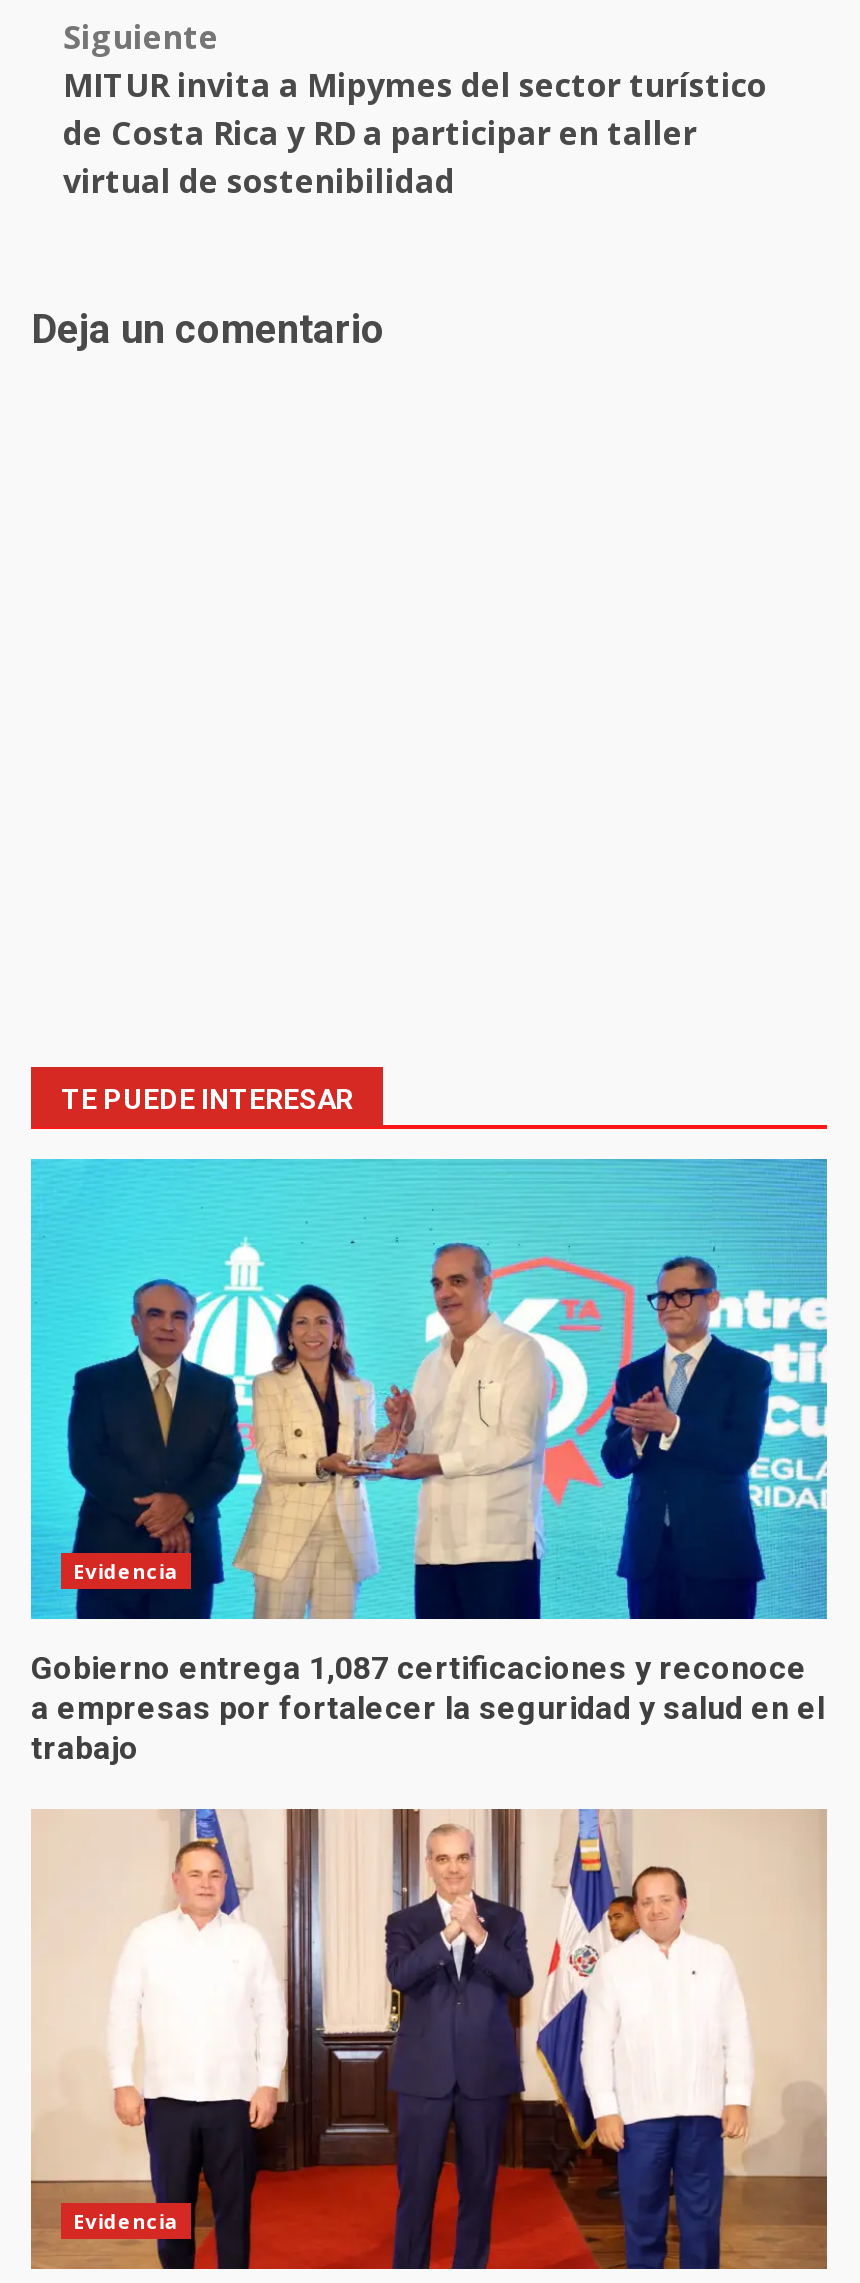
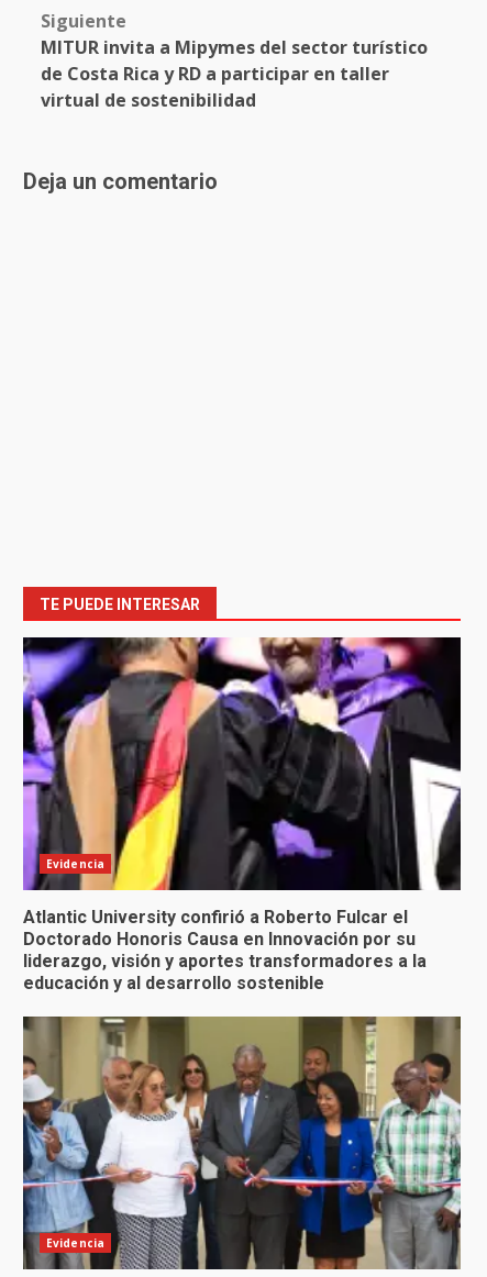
- [image]
- Gobierno entrega 1,087 certificaciones y reconoce
- a empresas por fortalecer la seguridad y salud en el
- trabajo
+ [image]
+ Atlantic University confirió a Roberto Fulcar el
+ Doctorado Honoris Causa en Innovación por su
+ liderazgo, visión y aportes transformadores a la
+ educación y al desarrollo sostenible

- [image]
+ [image]
